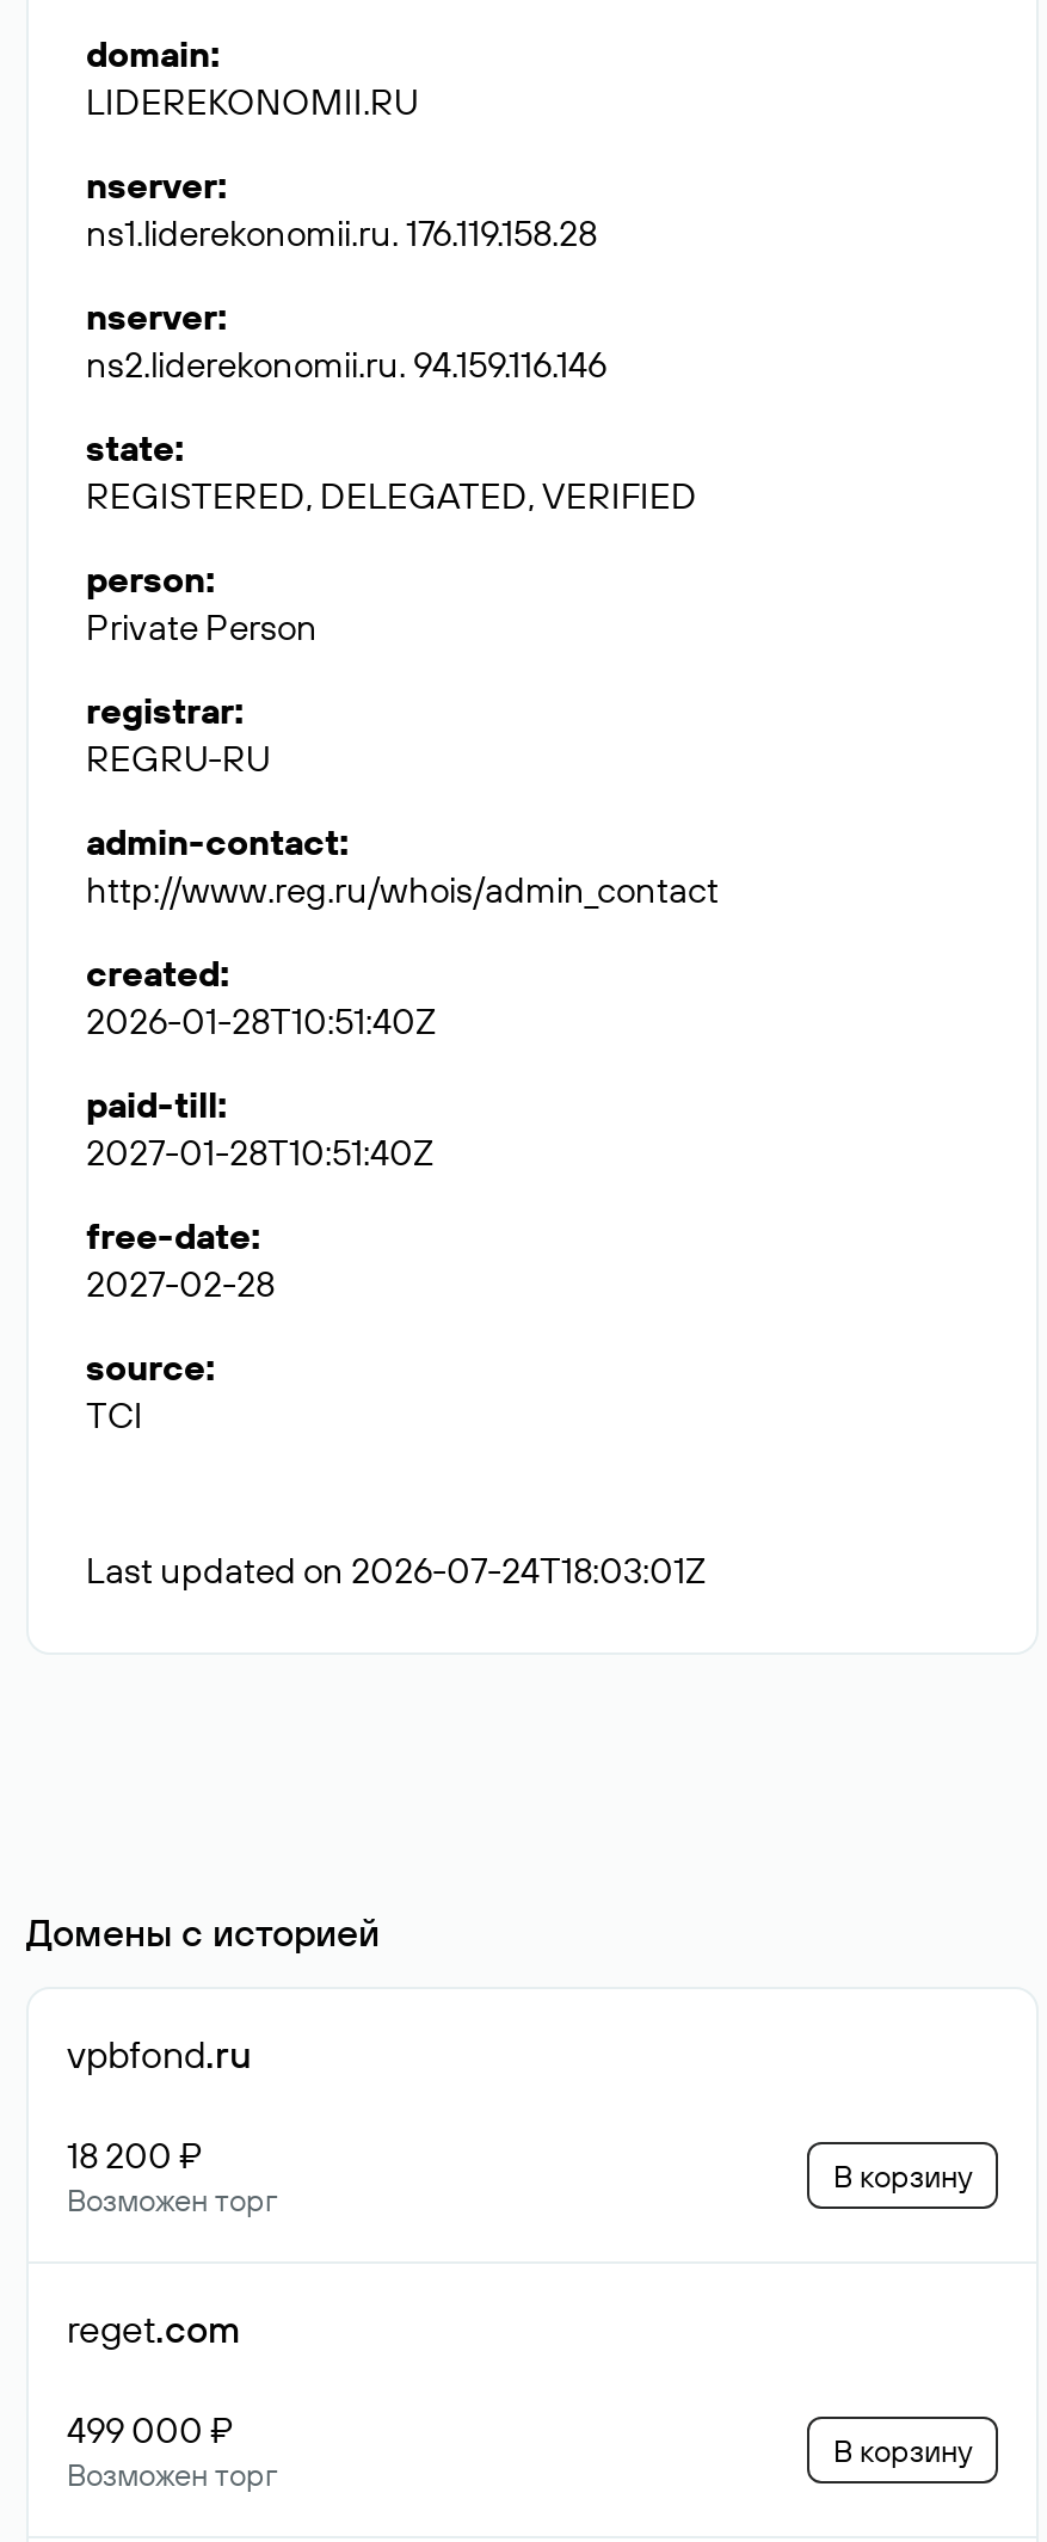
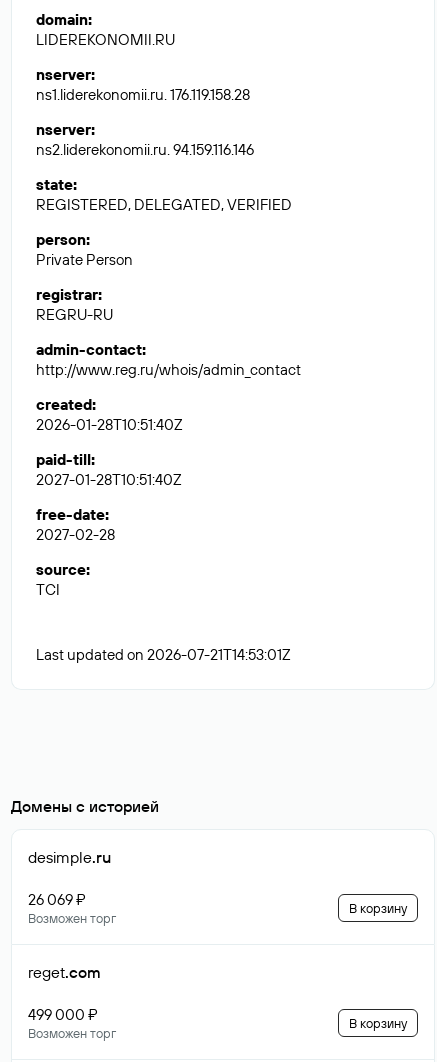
- Last updated on 2026-07-24T18:03:01Z
+ Last updated on 2026-07-21T14:53:01Z

- vpbfond.ru
+ desimple.ru

- 18 200 ₽
+ 26 069 ₽
